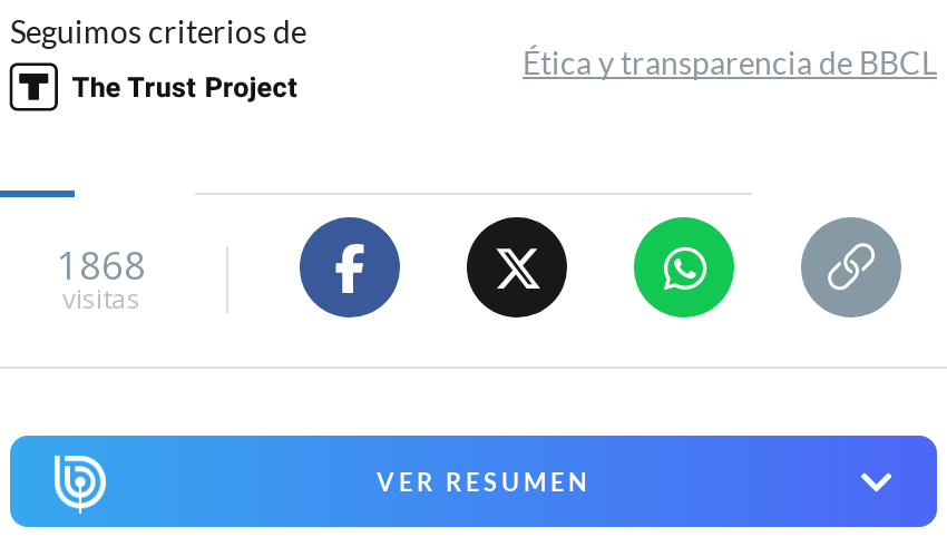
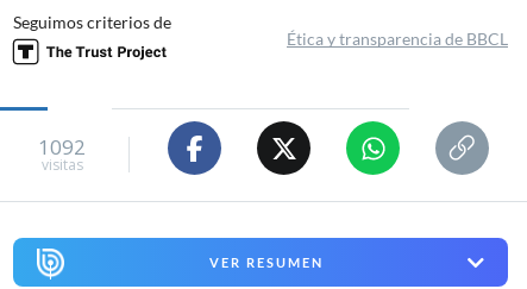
- 1868
+ 1092
